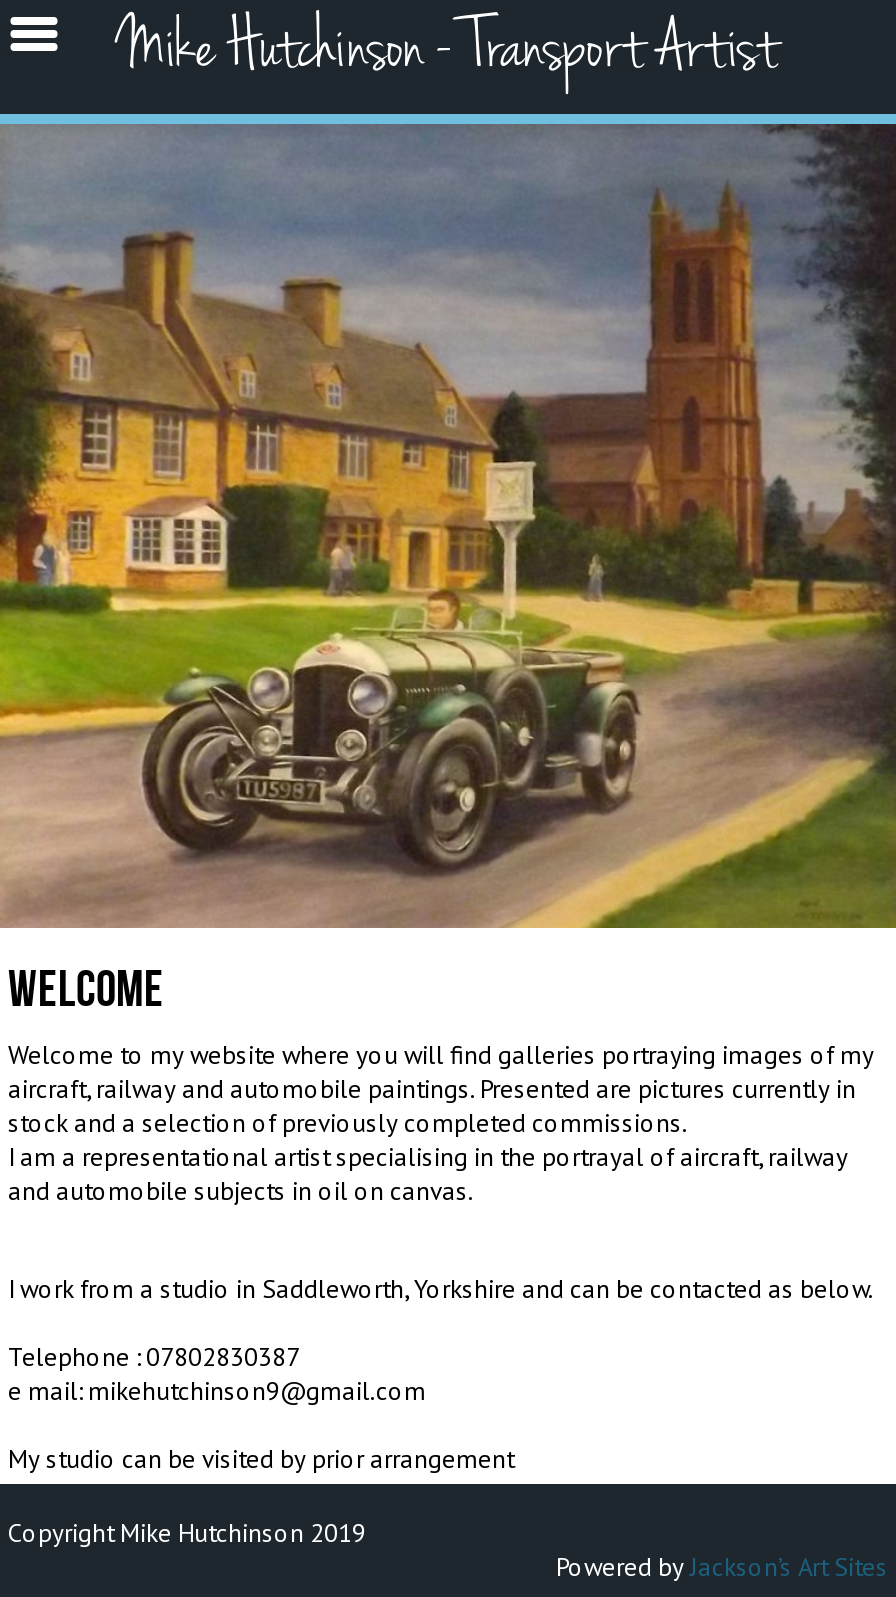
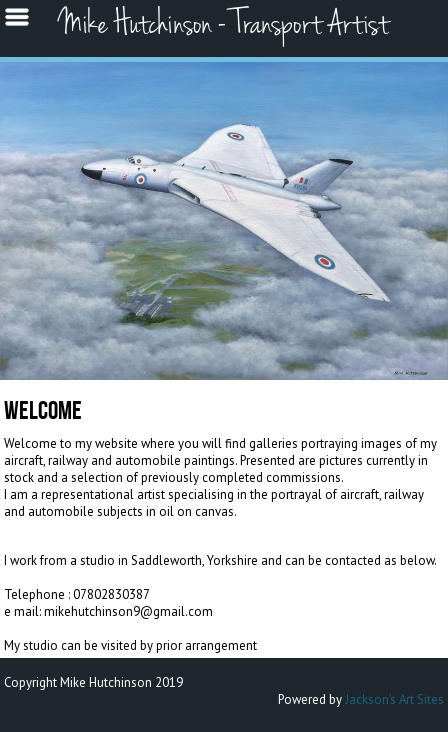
- [image]
+ [image]
